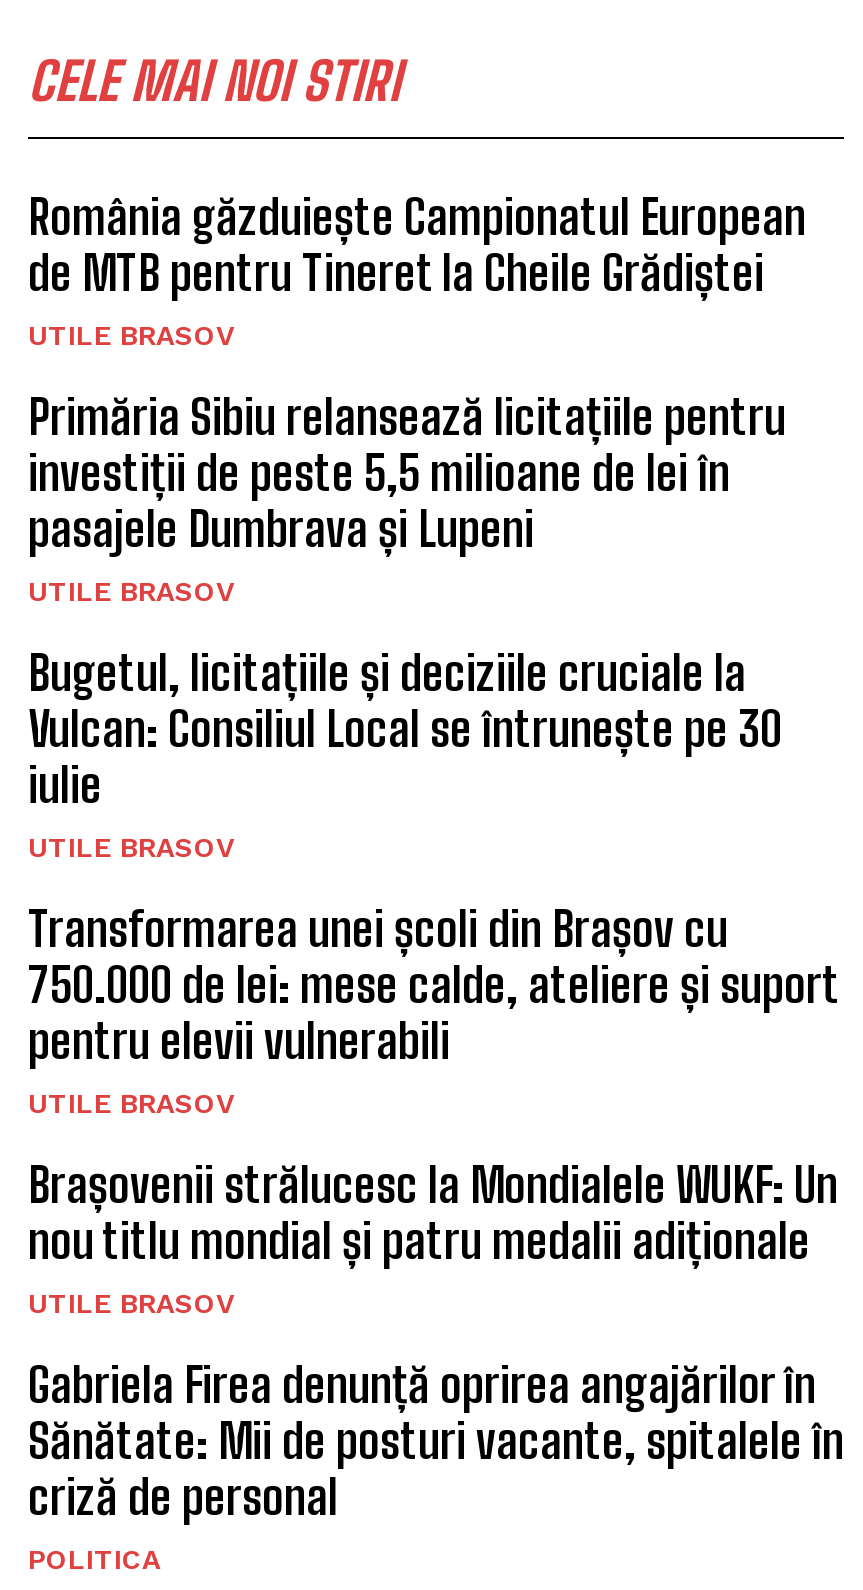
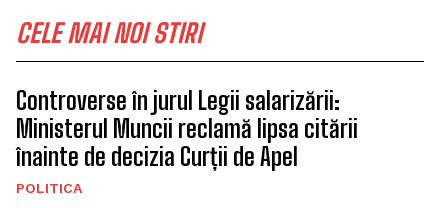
- România găzduiește Campionatul European
- de MTB pentru Tineret la Cheile Grădiștei
- UTILE BRASOV
- Primăria Sibiu relansează licitațiile pentru
- investiții de peste 5,5 milioane de lei în
- pasajele Dumbrava și Lupeni
- UTILE BRASOV
- Bugetul, licitațiile și deciziile cruciale la
- Vulcan: Consiliul Local se întrunește pe 30
- iulie
- UTILE BRASOV
- Transformarea unei școli din Brașov cu
- 750.000 de lei: mese calde, ateliere și suport
- pentru elevii vulnerabili
- UTILE BRASOV
- Brașovenii strălucesc la Mondialele WUKF: Un
- nou titlu mondial și patru medalii adiționale
- UTILE BRASOV
- Gabriela Firea denunță oprirea angajărilor în
- Sănătate: Mii de posturi vacante, spitalele în
- criză de personal
+ Controverse în jurul Legii salarizării:
+ Ministerul Muncii reclamă lipsa citării
+ înainte de decizia Curții de Apel
